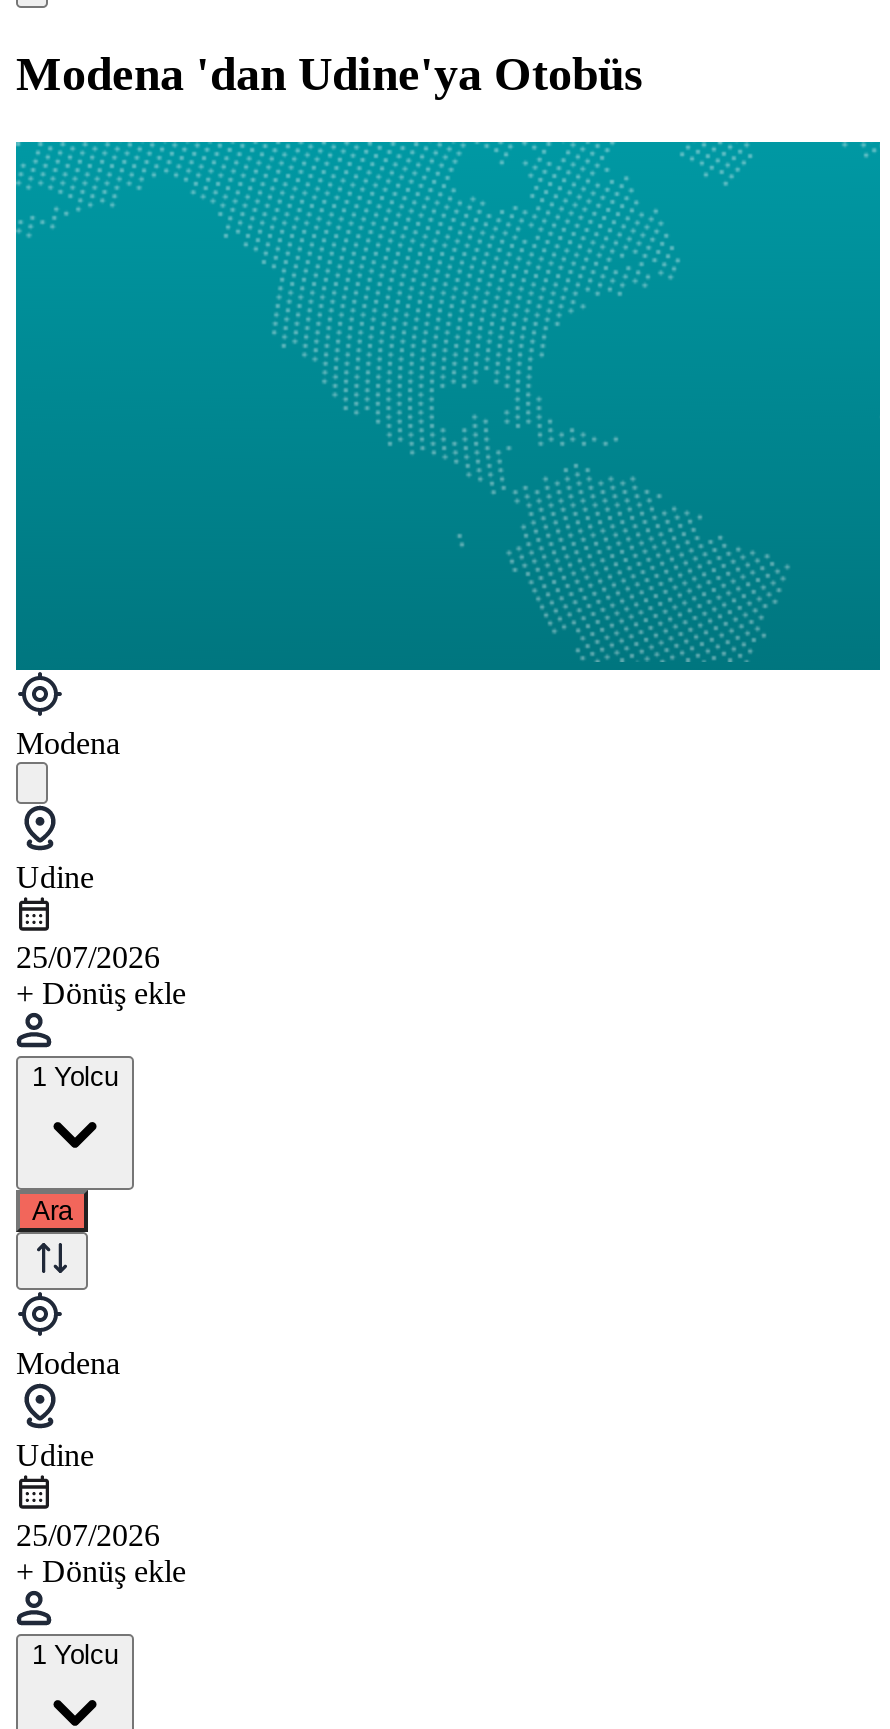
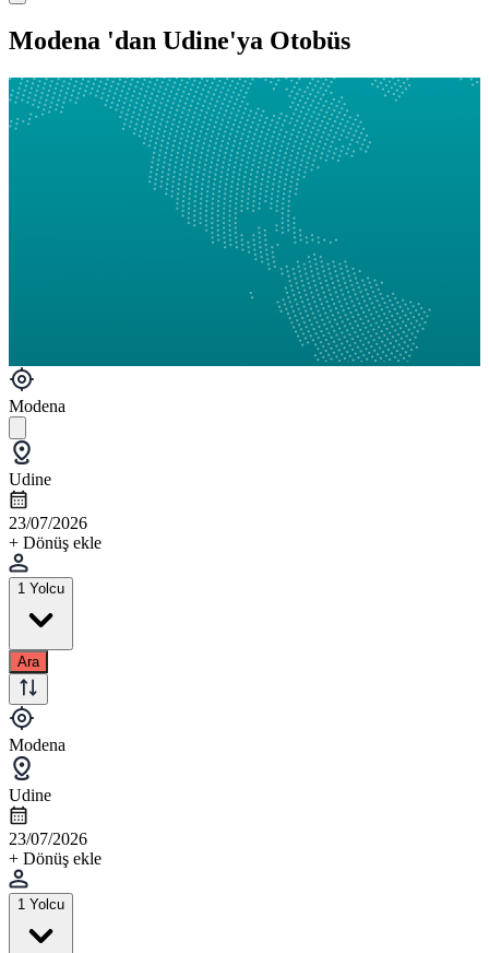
- 25/07/2026
+ 23/07/2026

- 25/07/2026
+ 23/07/2026
